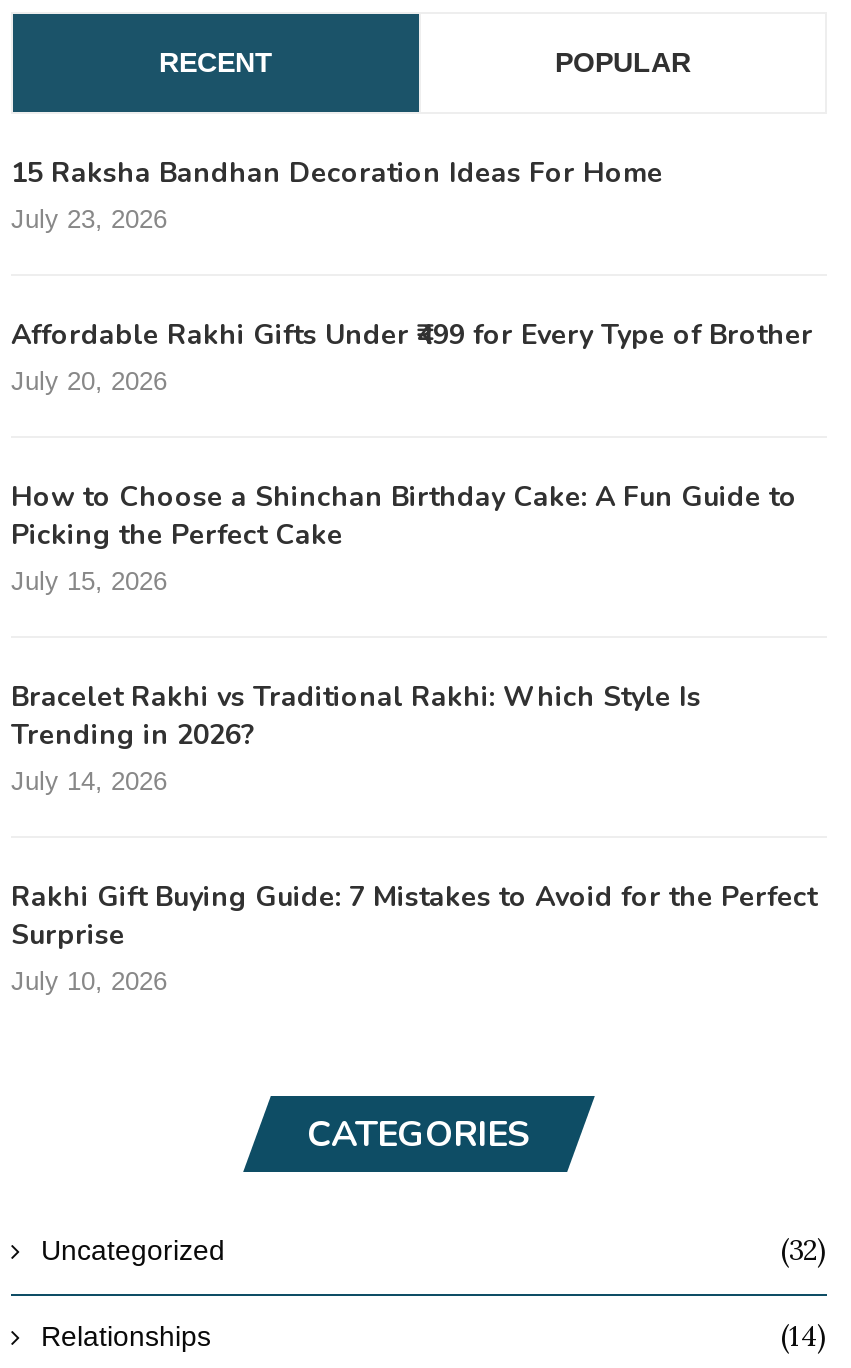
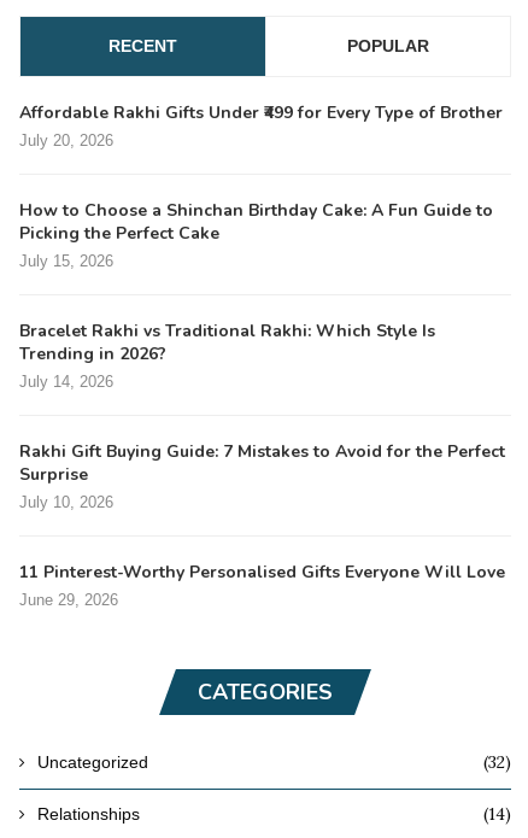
- 15 Raksha Bandhan Decoration Ideas For Home
- July 23, 2026

moved up: Affordable Rakhi Gifts Under ₹499 for Every Type of Brother | July 20, 2026 | How to Choose a Shinchan Birthday Cake: A Fun Guide to | ... | Surprise | July 10, 2026

+ 11 Pinterest-Worthy Personalised Gifts Everyone Will Love
+ June 29, 2026
